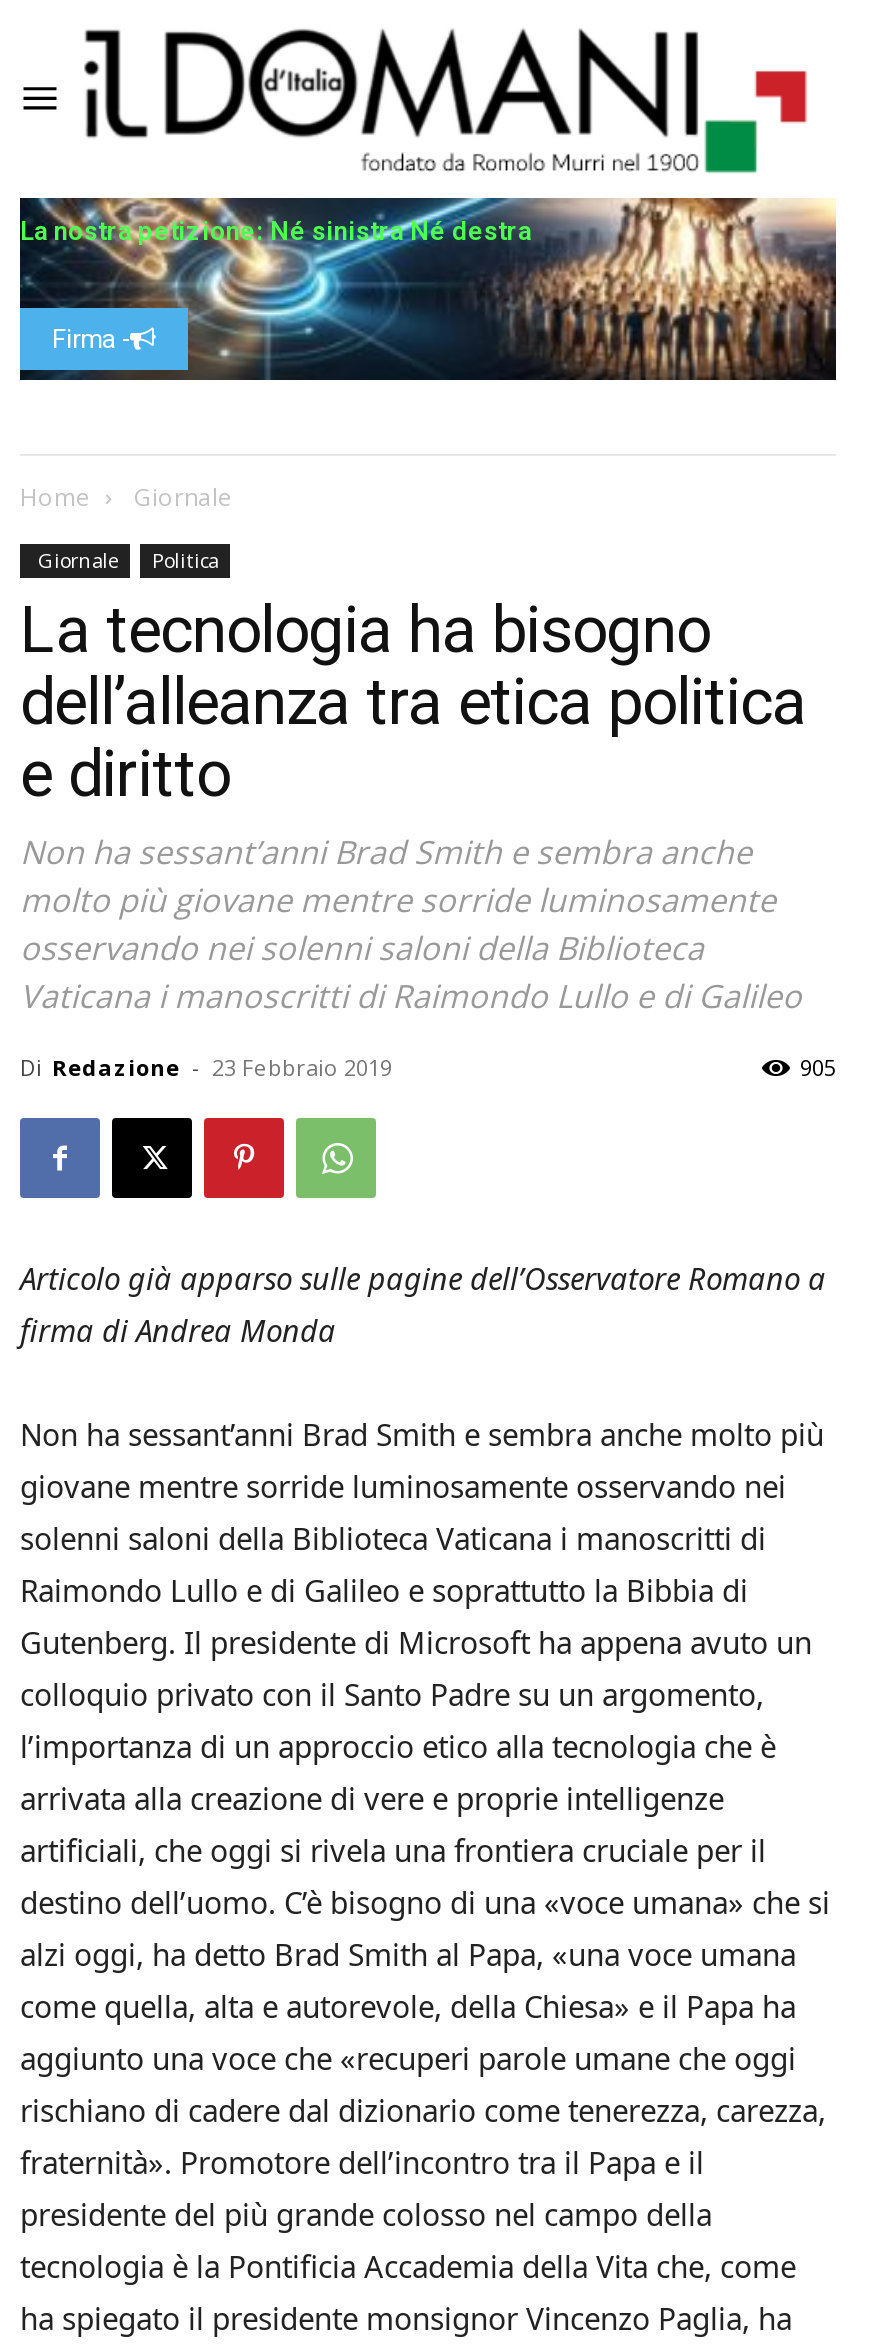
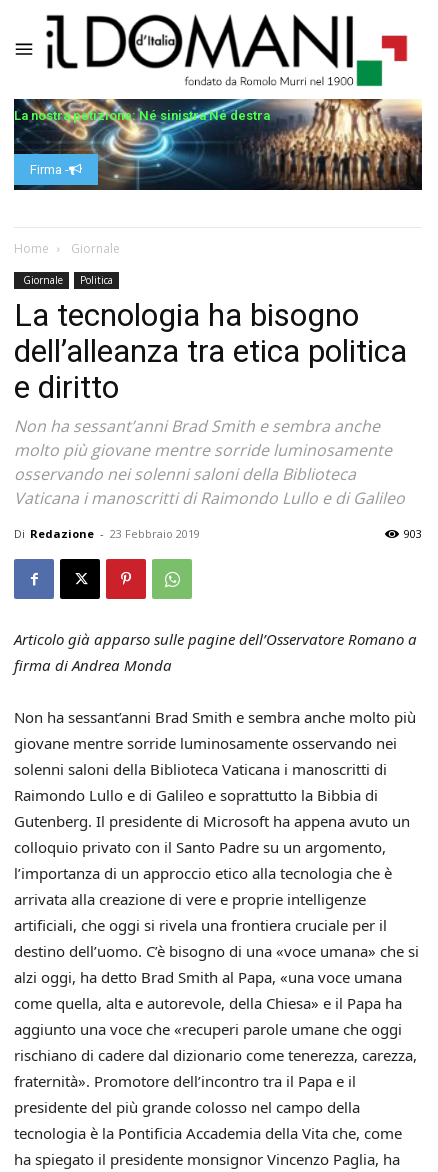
- 905
+ 903
